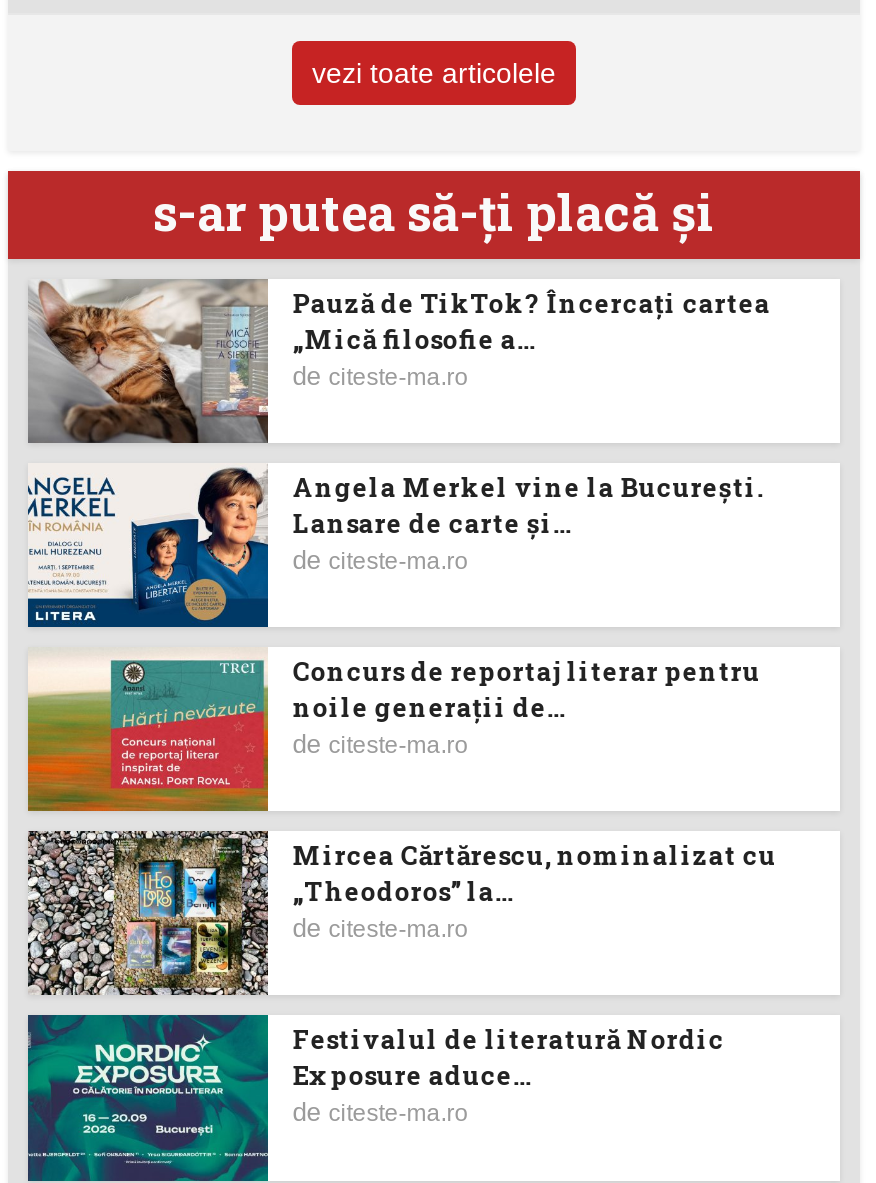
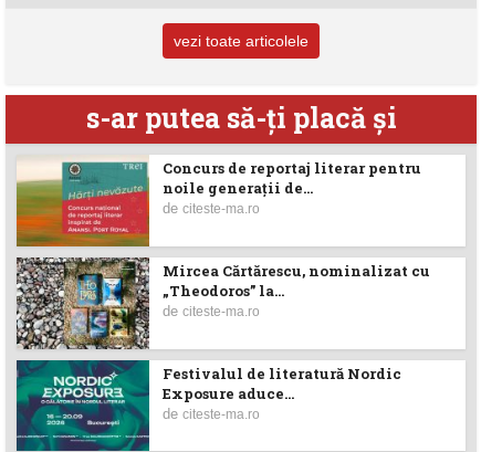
- [image]
- Pauză de TikTok? Încercaţi cartea
- „Mică filosofie a...
- de citeste-ma.ro
- Angela Merkel vine la București.
- Lansare de carte şi...
- de citeste-ma.ro

- [image]
